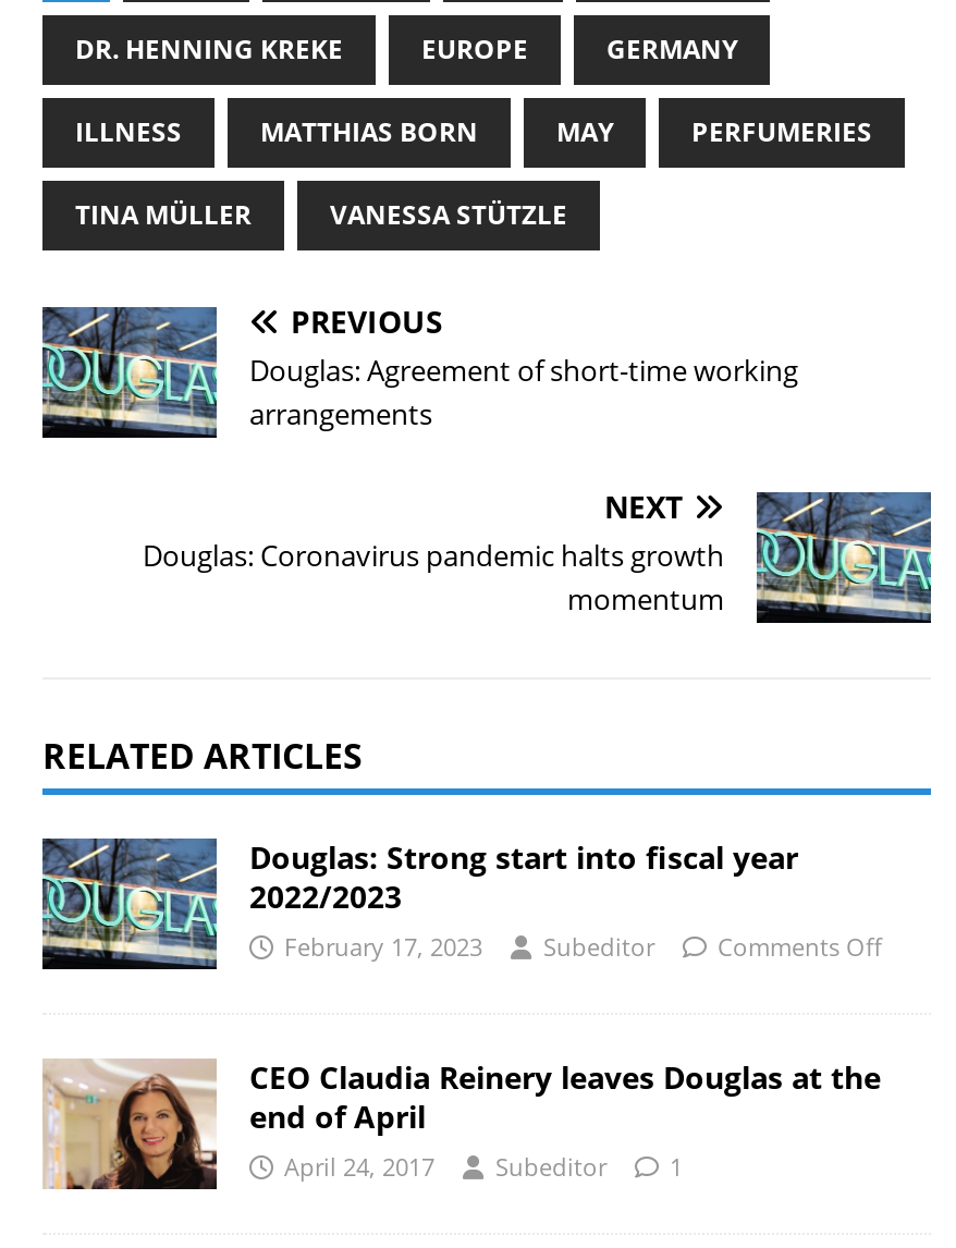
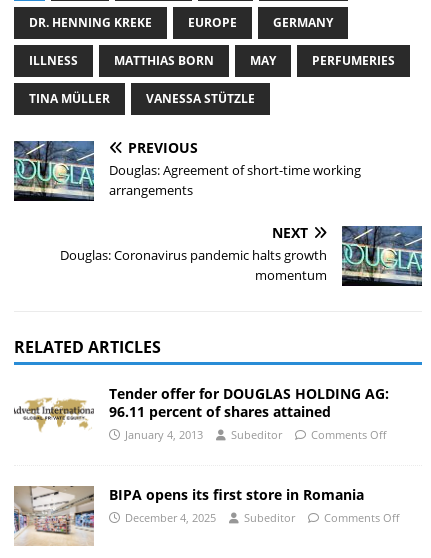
- [image]
- Douglas: Strong start into fiscal year
- 2022/2023
- February 17, 2023
+ [image]
+ Tender offer for DOUGLAS HOLDING AG:
+ 96.11 percent of shares attained
+ January 4, 2013

- [image]
- CEO Claudia Reinery leaves Douglas at the
- end of April
- April 24, 2017
+ [image]
+ BIPA opens its first store in Romania
+ December 4, 2025

- 1
+ Comments Off
